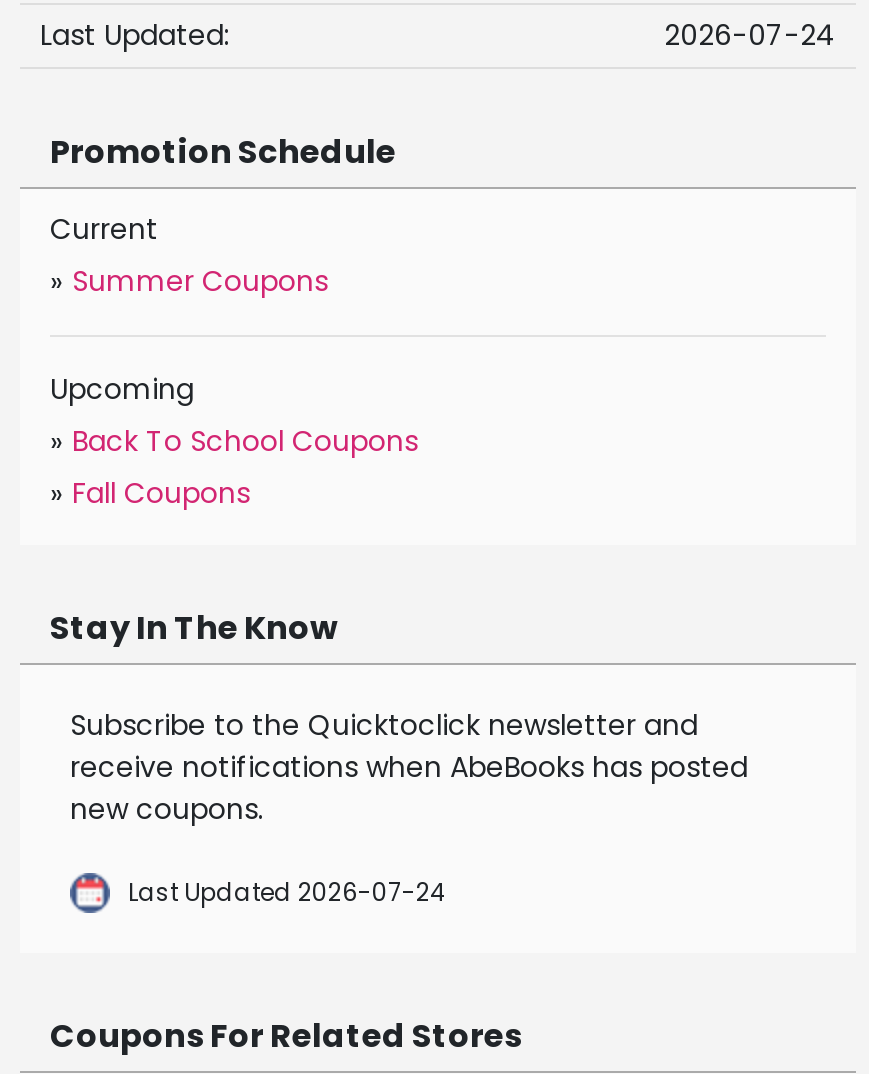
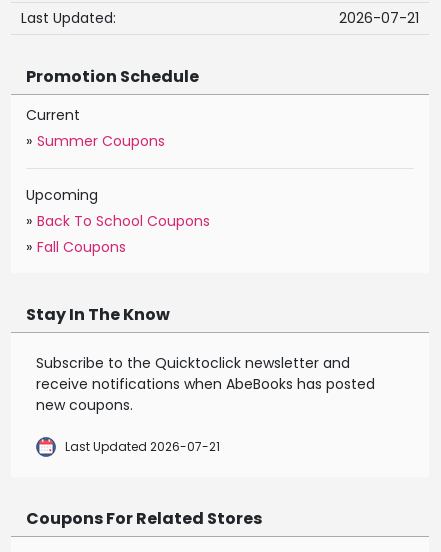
- 2026-07-24
+ 2026-07-21

- Last Updated 2026-07-24
+ Last Updated 2026-07-21
